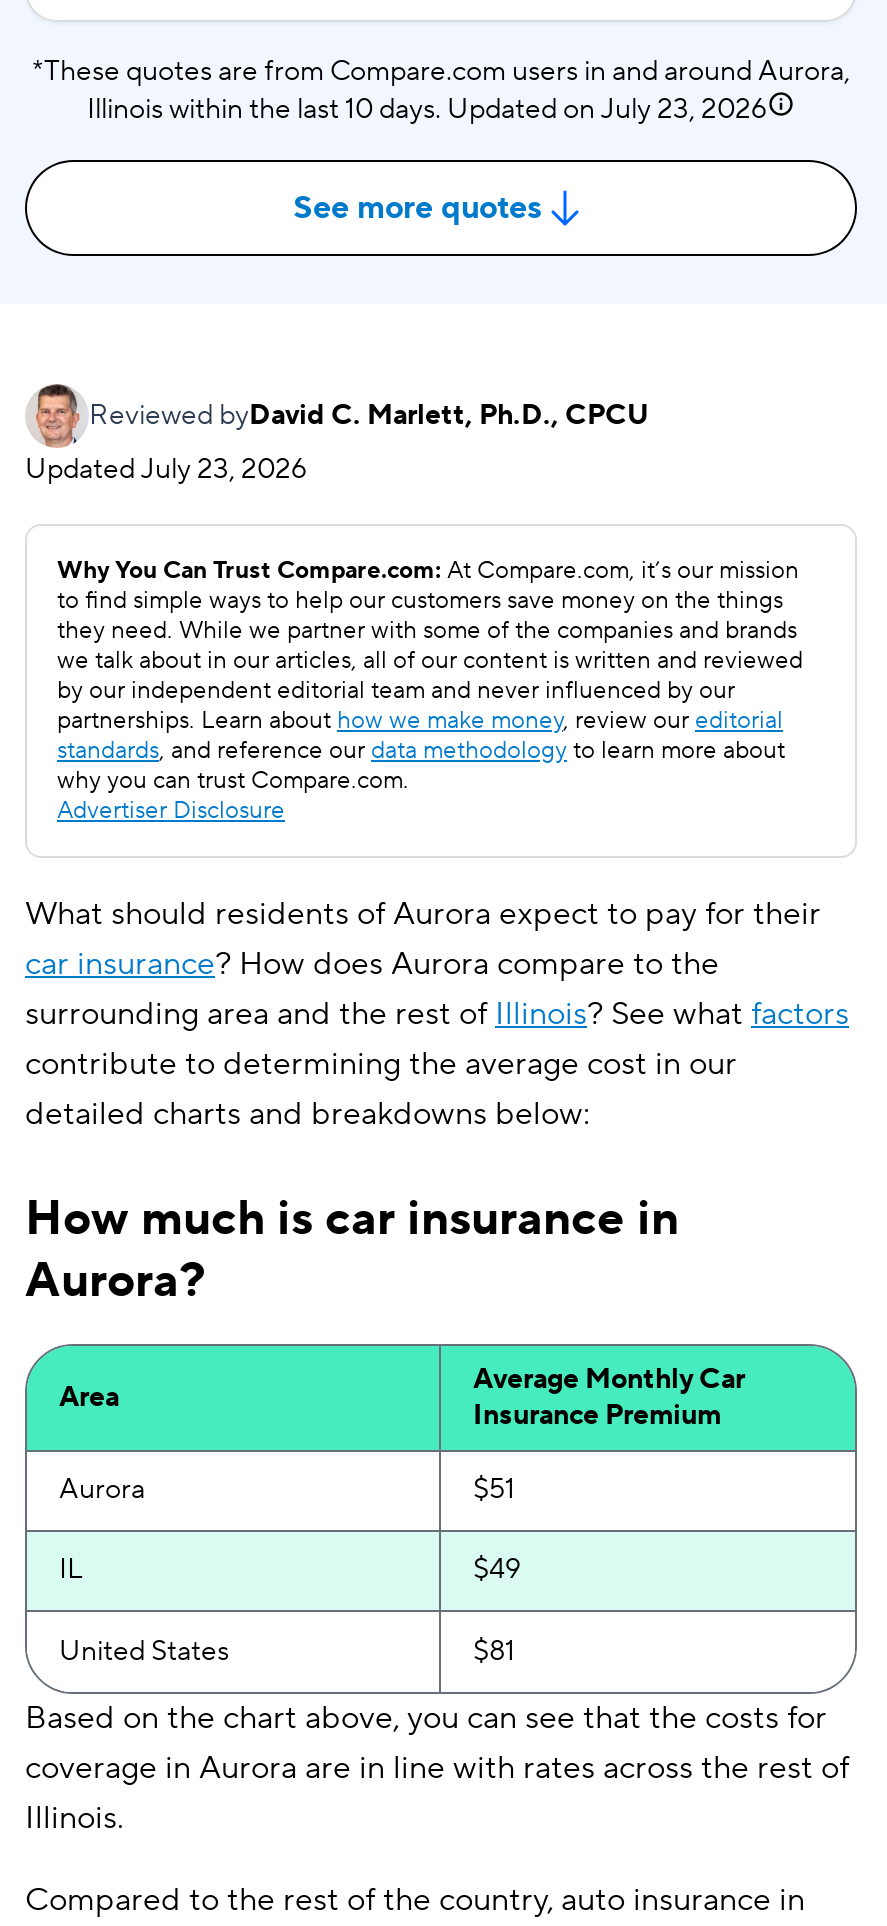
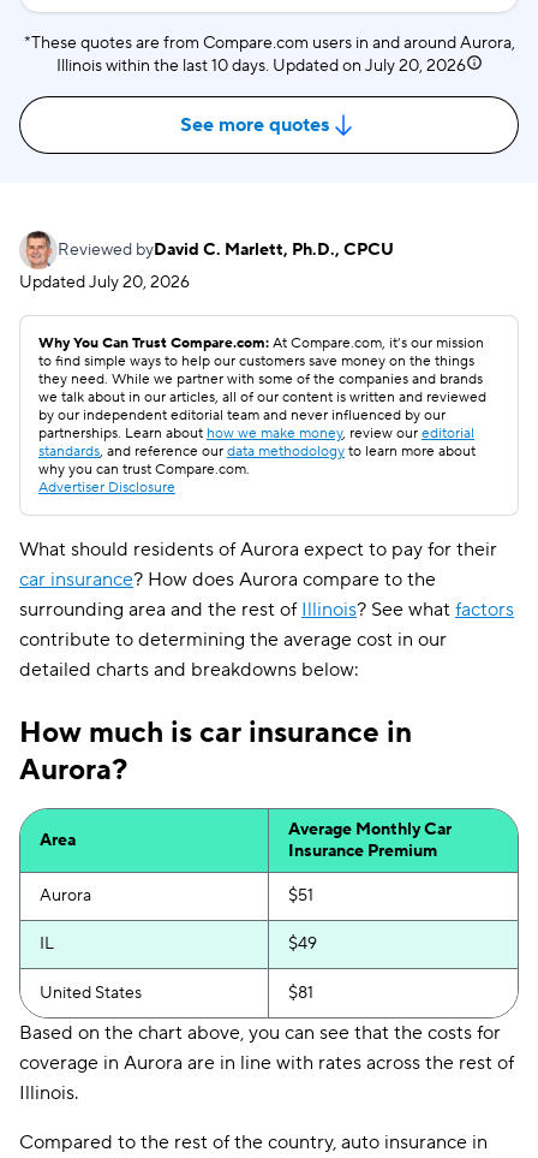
- Illinois within the last 10 days. Updated on July 23, 2026
+ Illinois within the last 10 days. Updated on July 20, 2026

- Updated July 23, 2026
+ Updated July 20, 2026
